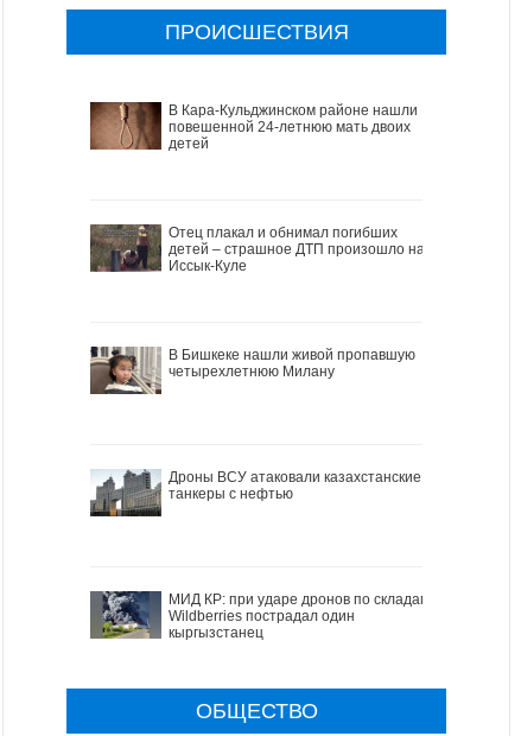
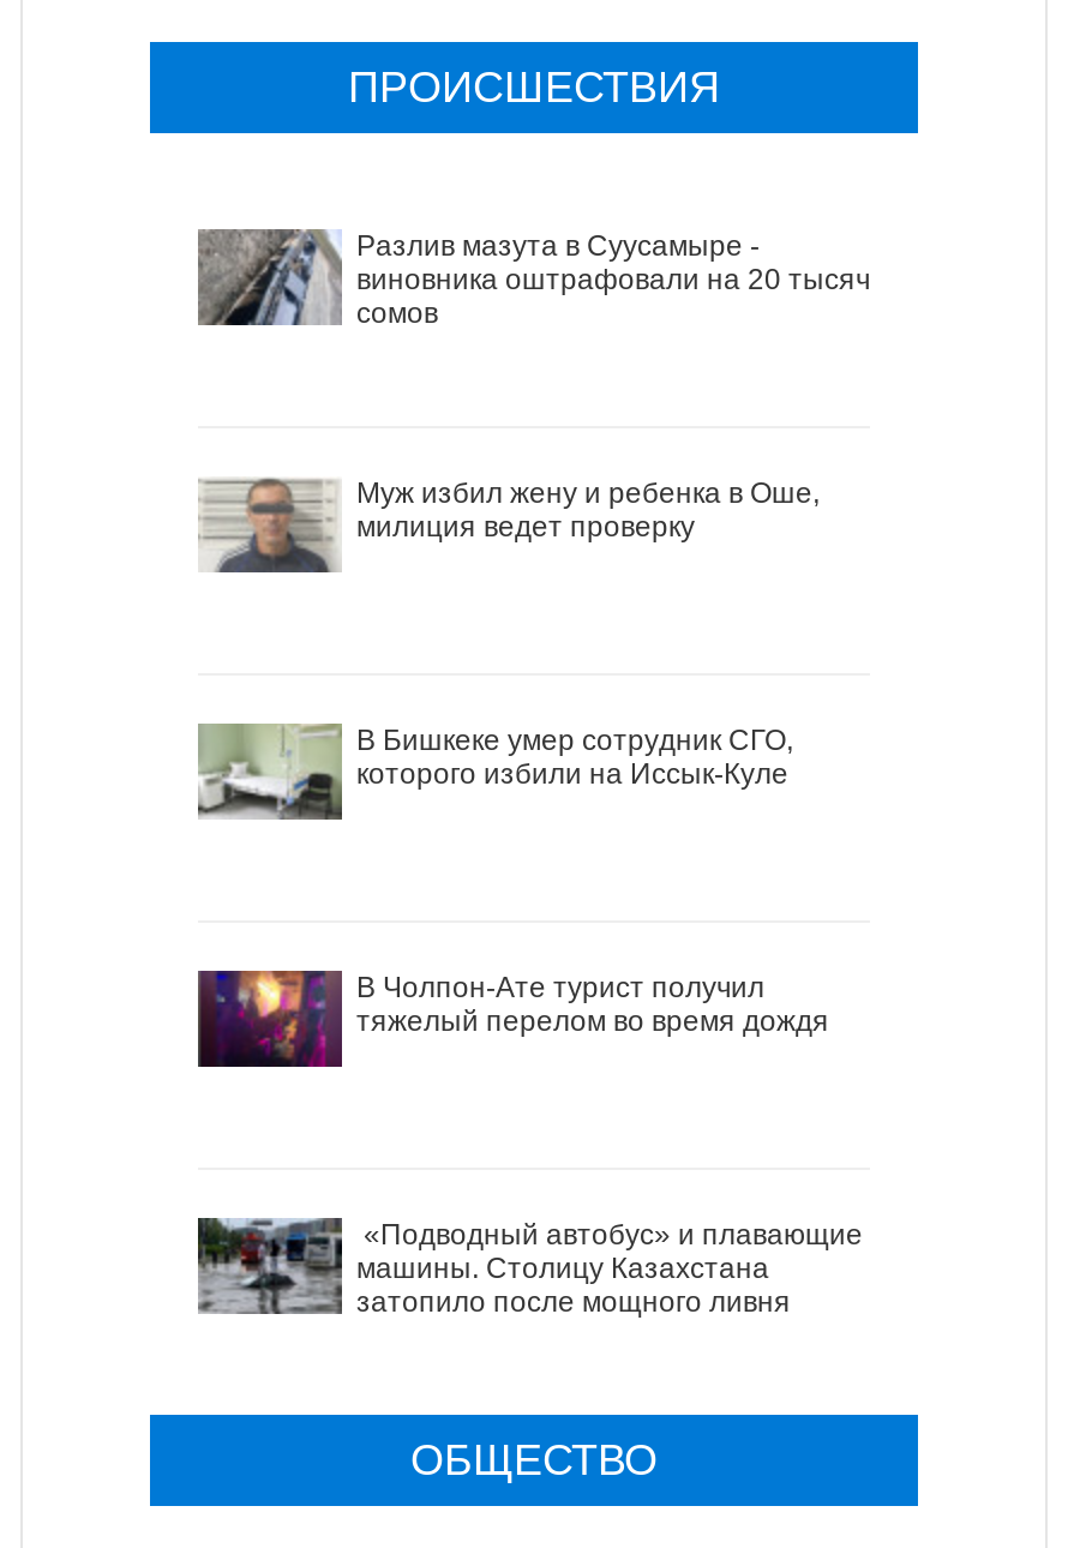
- [image]
- В Кара-Кульджинском районе нашли
- повешенной 24-летнюю мать двоих
- детей
+ [image]
+ Разлив мазута в Суусамыре -
+ виновника оштрафовали на 20 тысяч
+ сомов

- [image]
- Отец плакал и обнимал погибших
- детей – страшное ДТП произошло на
- Иссык-Куле
+ [image]
+ Муж избил жену и ребенка в Оше,
+ милиция ведет проверку

- [image]
- В Бишкеке нашли живой пропавшую
- четырехлетнюю Милану
+ [image]
+ В Бишкеке умер сотрудник СГО,
+ которого избили на Иссык-Куле

- [image]
- Дроны ВСУ атаковали казахстанские
- танкеры с нефтью
+ [image]
+ В Чолпон-Ате турист получил
+ тяжелый перелом во время дождя

- [image]
- МИД КР: при ударе дронов по складам
- Wildberries пострадал один
- кыргызстанец
+ [image]
+ «Подводный автобус» и плавающие
+ машины. Столицу Казахстана
+ затопило после мощного ливня
